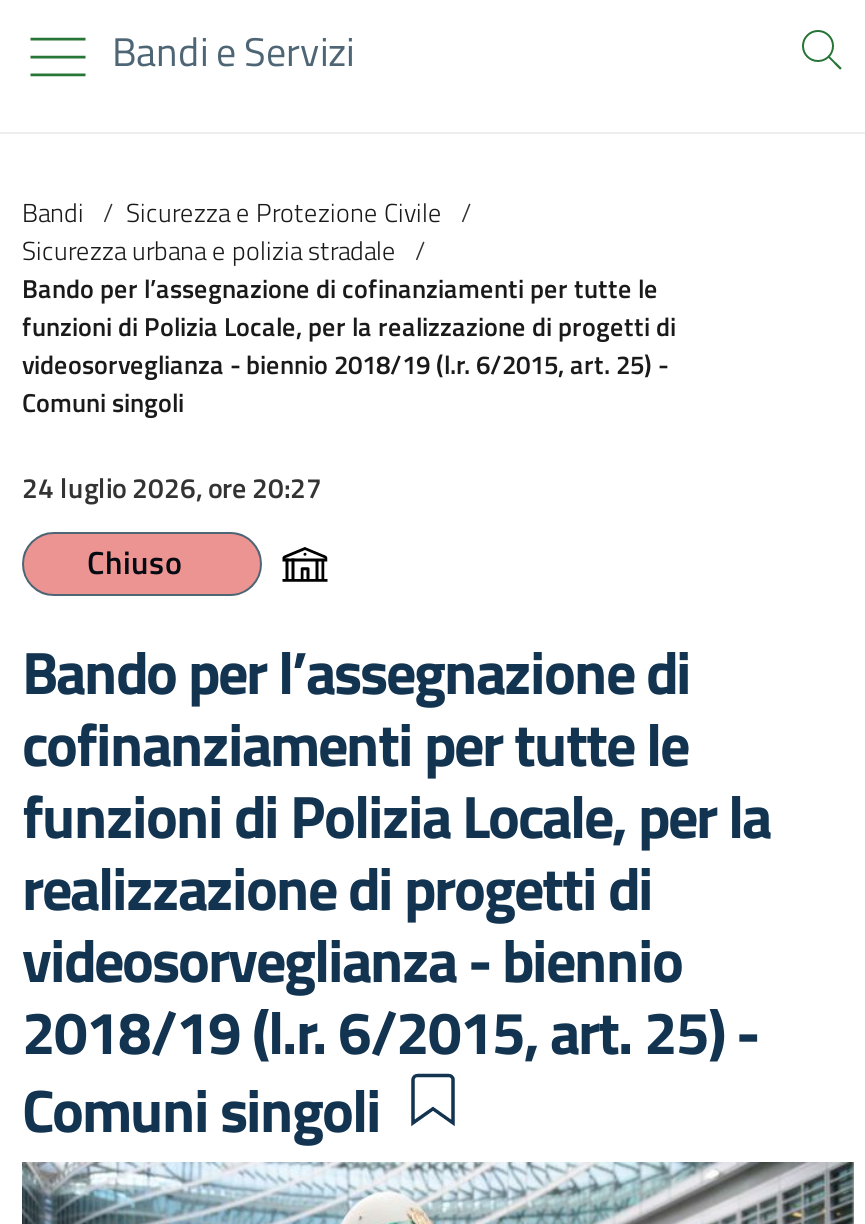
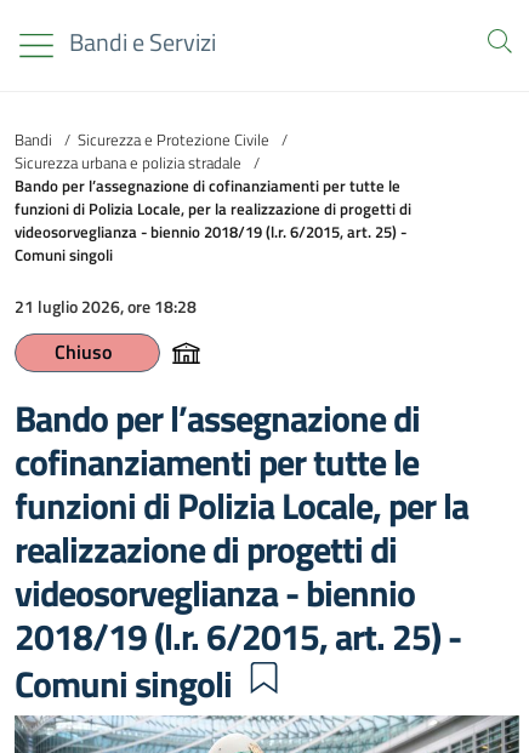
- 24 luglio 2026, ore 20:27
+ 21 luglio 2026, ore 18:28
